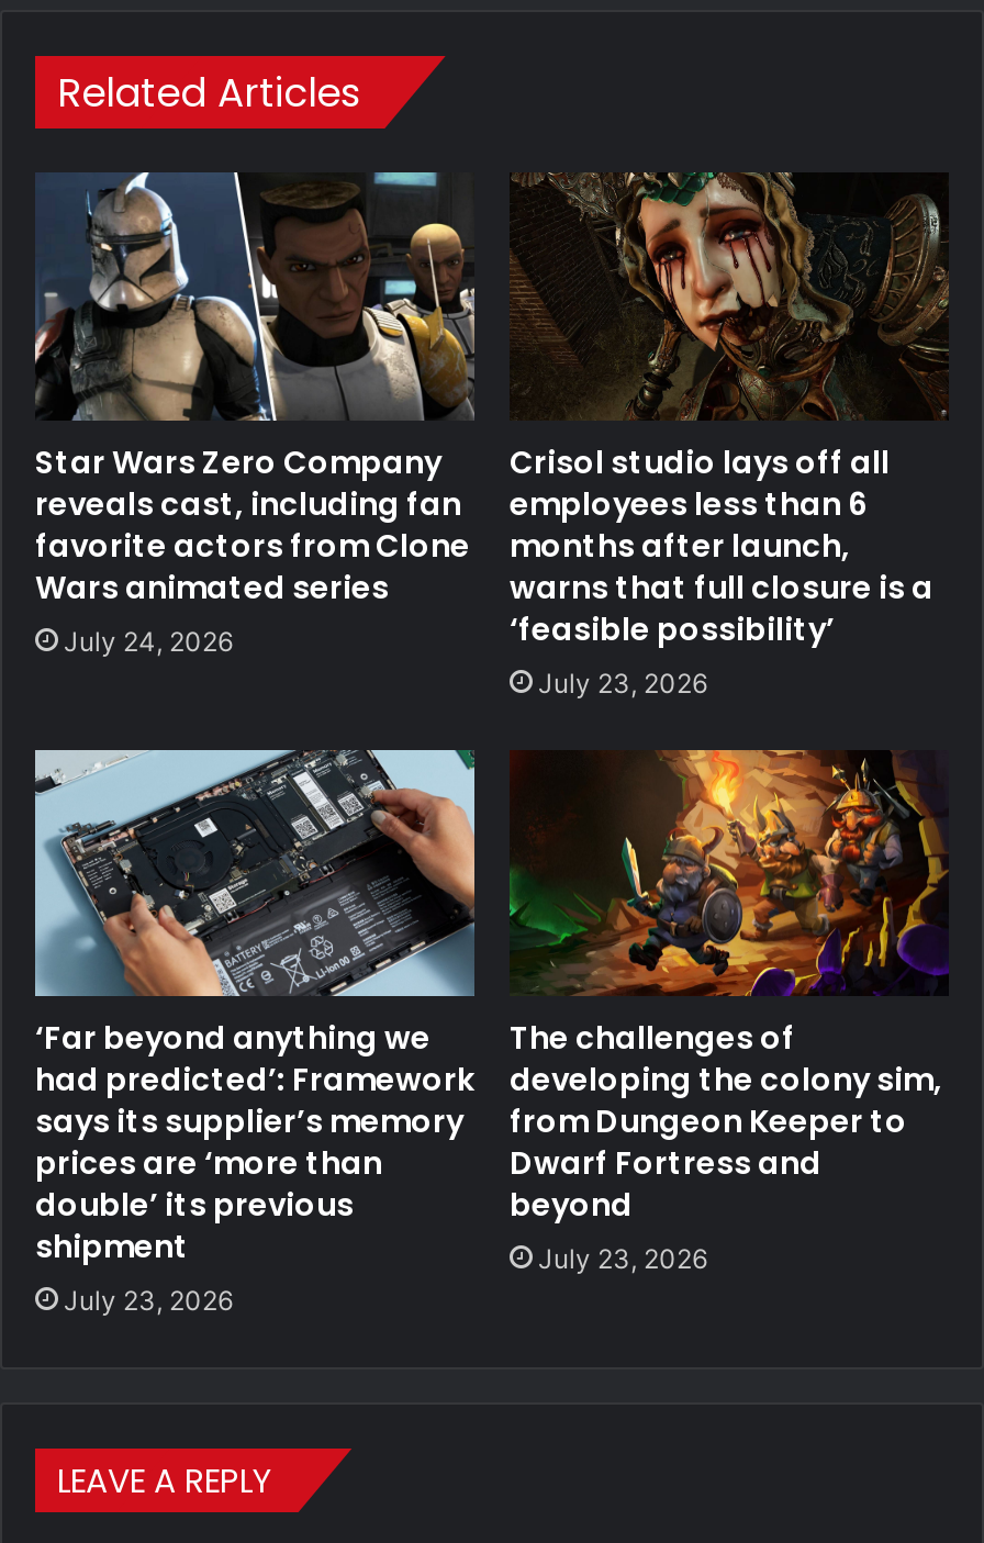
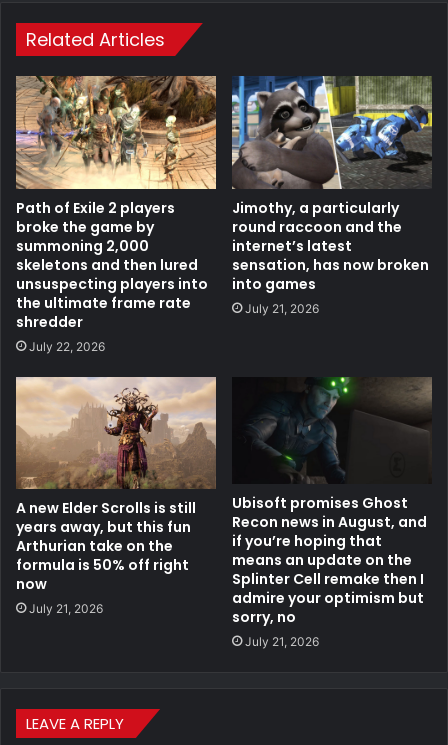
- [image]
- Star Wars Zero Company
- reveals cast, including fan
- favorite actors from Clone
- Wars animated series
- July 24, 2026
+ [image]
+ Path of Exile 2 players
+ broke the game by
+ summoning 2,000
+ skeletons and then lured
+ unsuspecting players into
+ the ultimate frame rate
+ shredder
+ July 22, 2026

- [image]
- Crisol studio lays off all
- employees less than 6
- months after launch,
- warns that full closure is a
- ‘feasible possibility’
- July 23, 2026
+ [image]
+ Jimothy, a particularly
+ round raccoon and the
+ internet’s latest
+ sensation, has now broken
+ into games
+ July 21, 2026

- [image]
+ [image]

- [image]
+ [image]

- ‘Far beyond anything we
- had predicted’: Framework
- says its supplier’s memory
- prices are ‘more than
- double’ its previous
- shipment
- July 23, 2026
+ A new Elder Scrolls is still
+ years away, but this fun
+ Arthurian take on the
+ formula is 50% off right
+ now
+ July 21, 2026

- The challenges of
- developing the colony sim,
- from Dungeon Keeper to
- Dwarf Fortress and
- beyond
- July 23, 2026
+ Ubisoft promises Ghost
+ Recon news in August, and
+ if you’re hoping that
+ means an update on the
+ Splinter Cell remake then I
+ admire your optimism but
+ sorry, no
+ July 21, 2026
